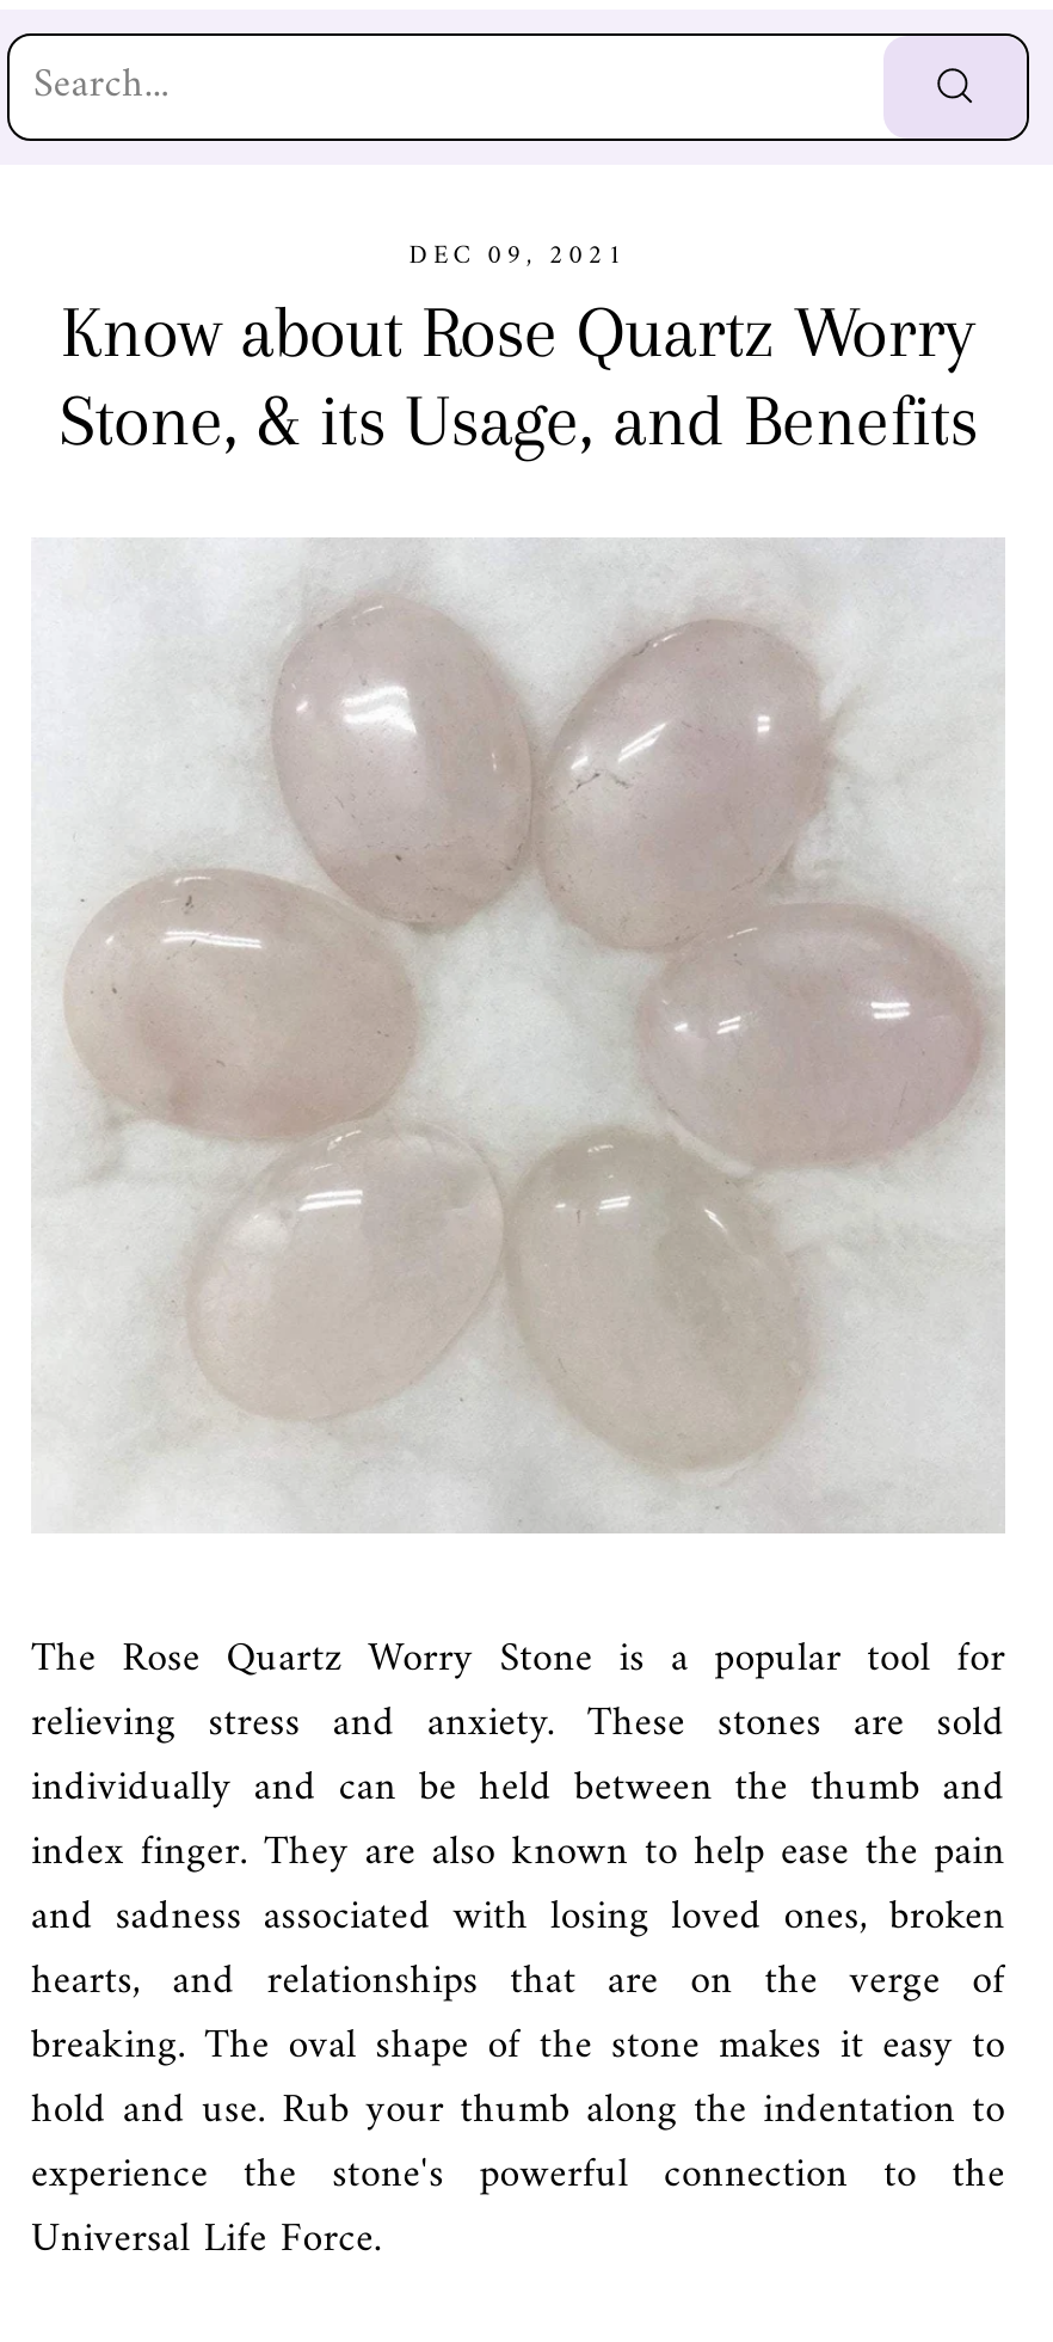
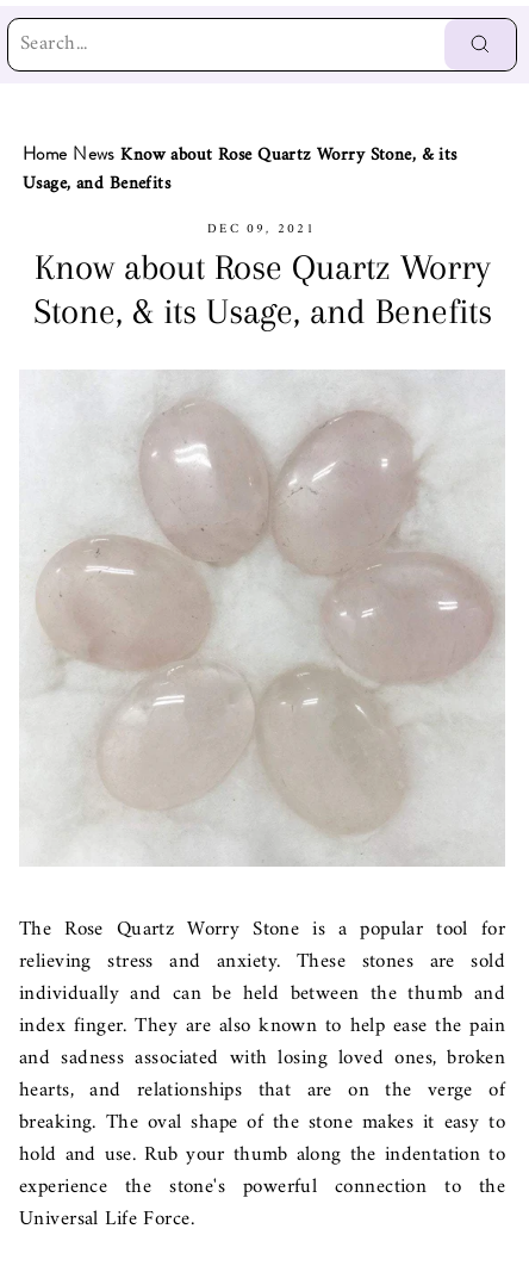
+ Home News Know about Rose Quartz Worry Stone, & its
+ Usage, and Benefits
